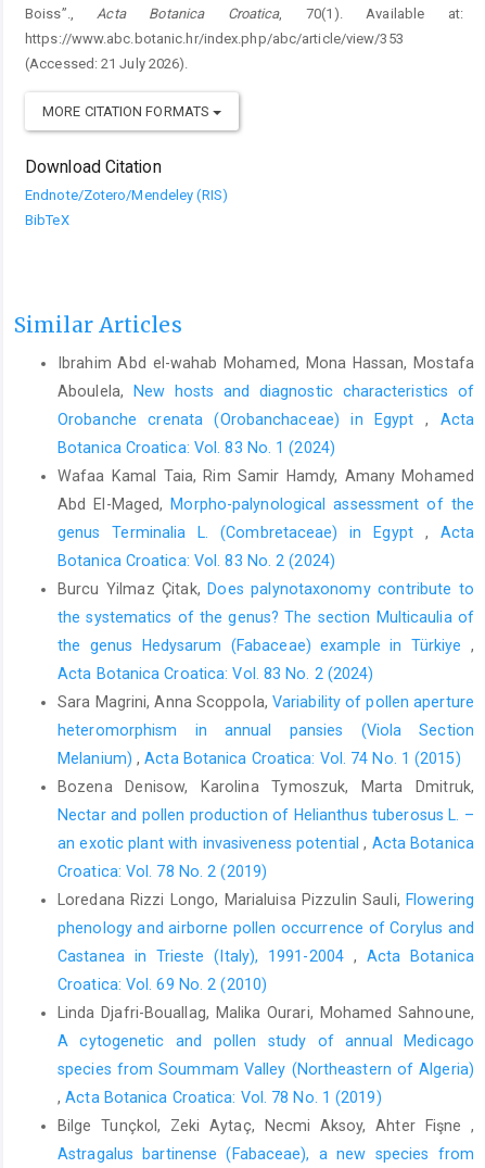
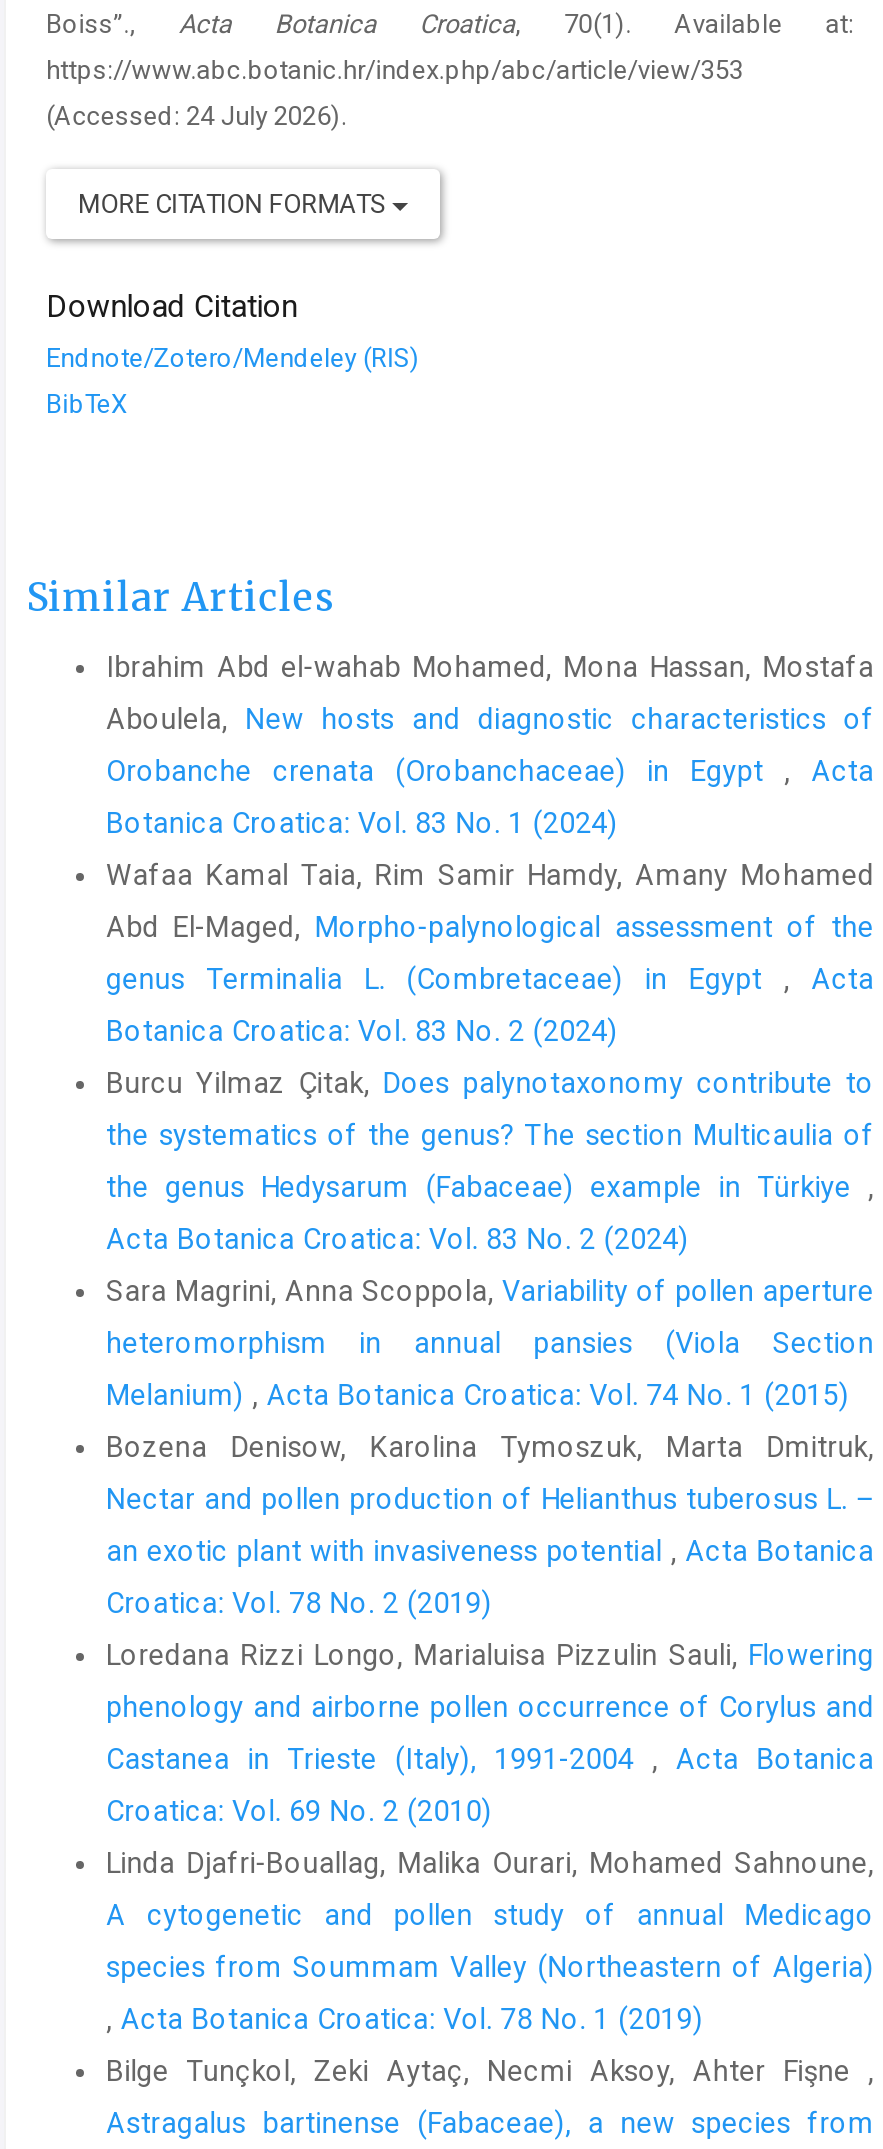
- (Accessed: 21 July 2026).
+ (Accessed: 24 July 2026).
